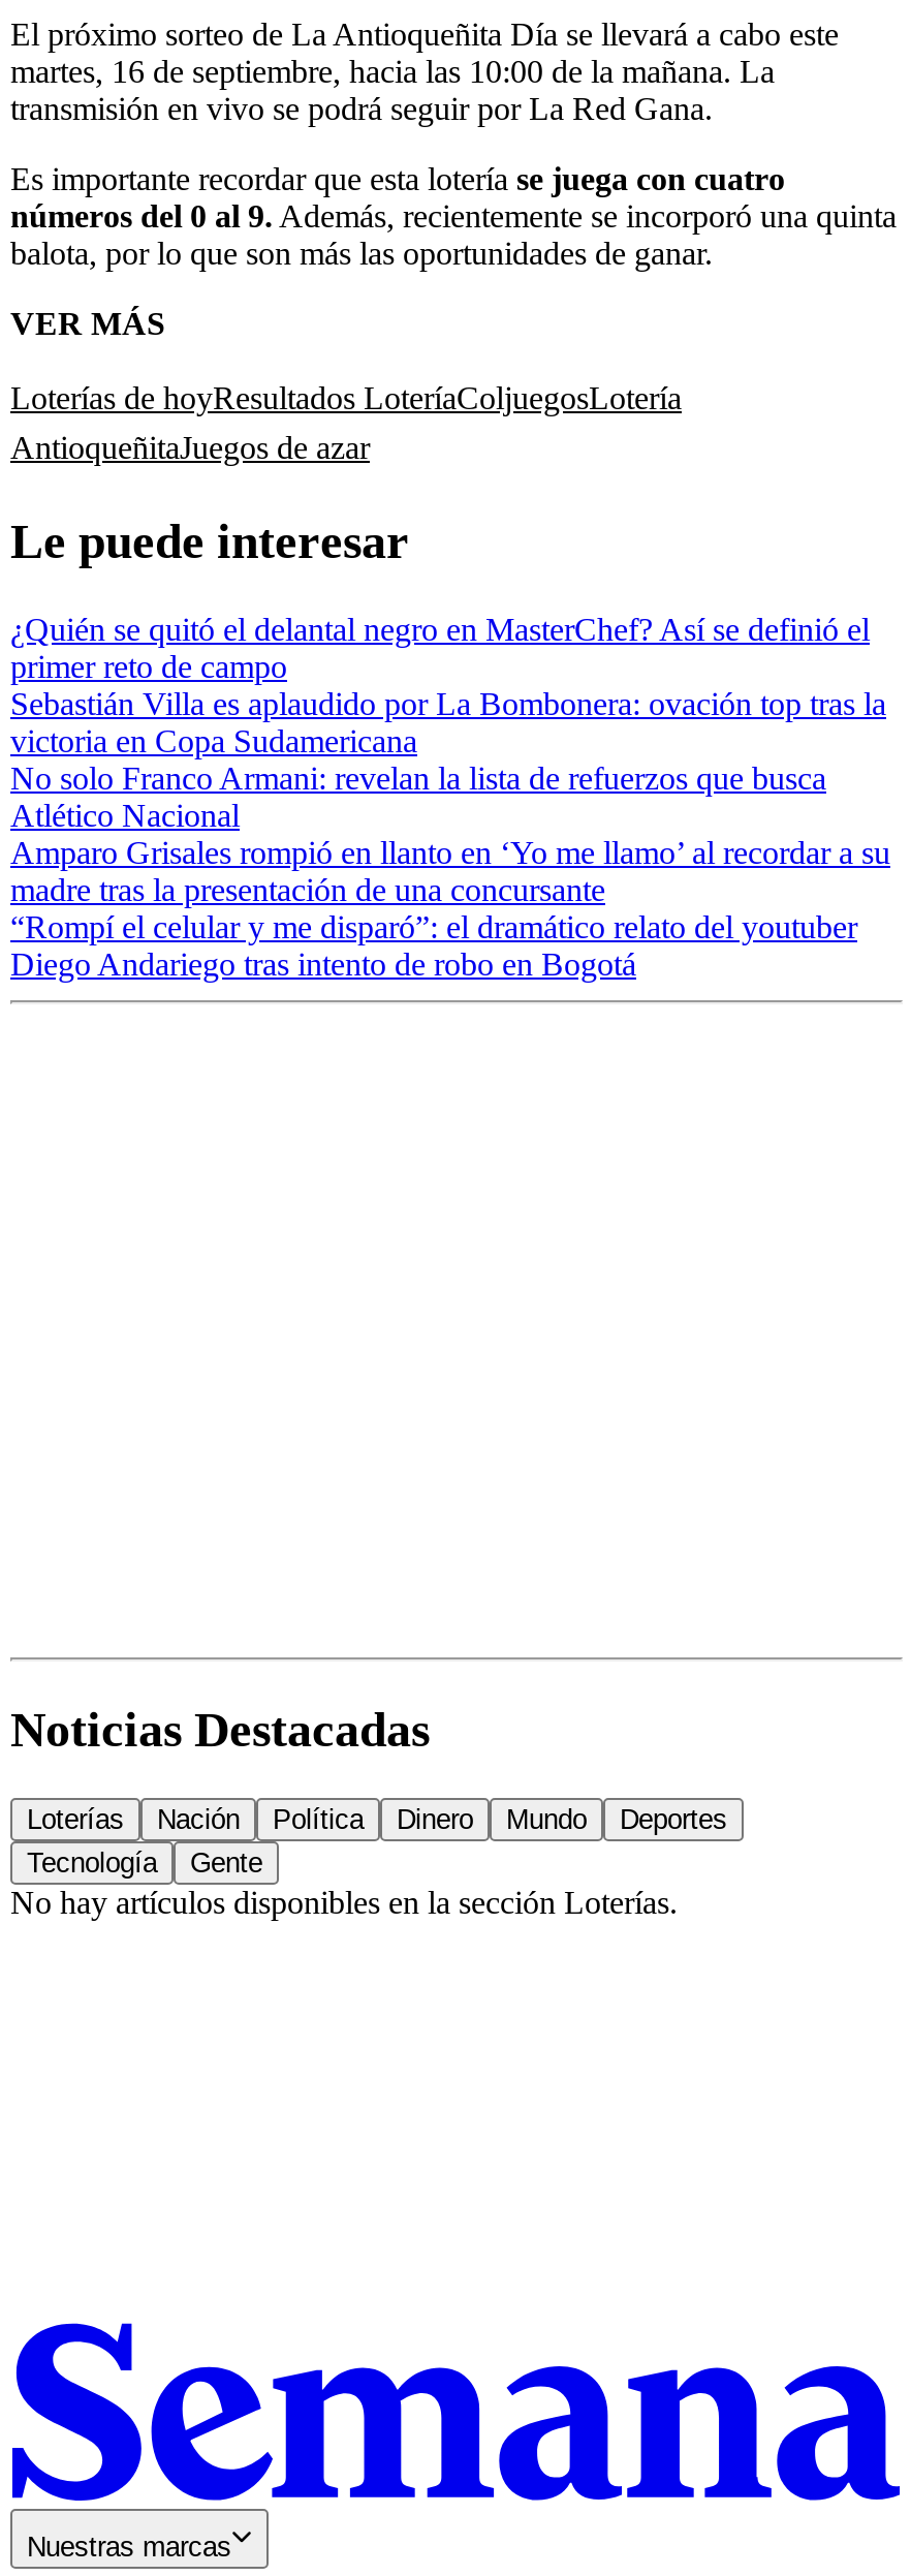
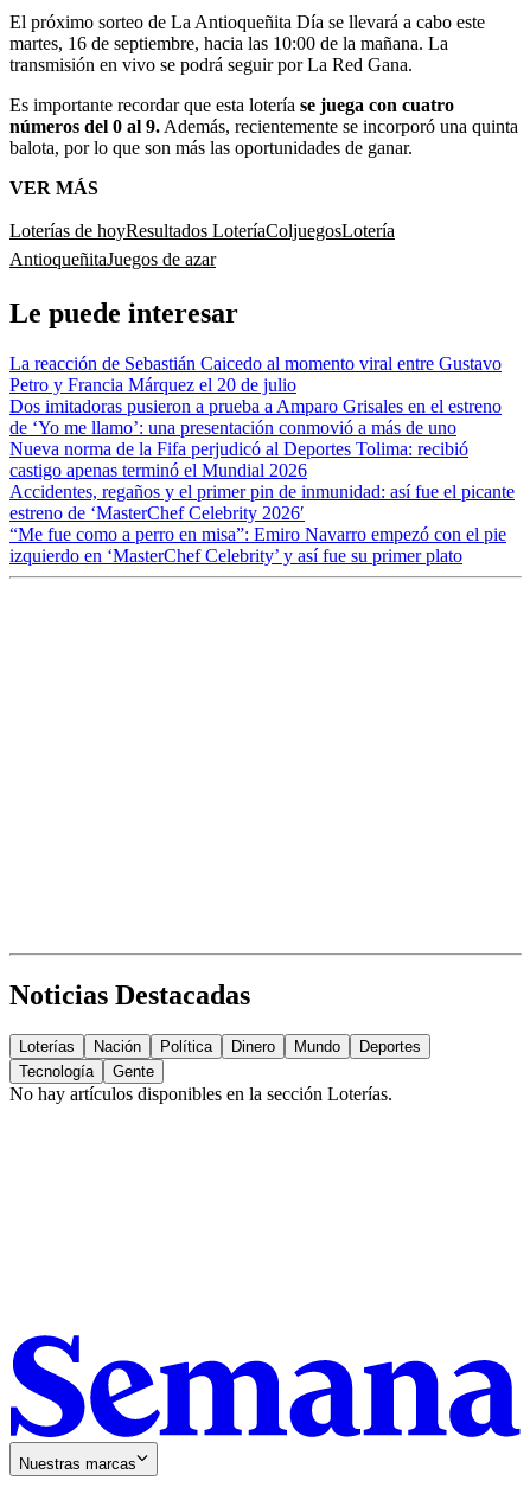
- ¿Quién se quitó el delantal negro en MasterChef? Así se definió el
- primer reto de campo
- Sebastián Villa es aplaudido por La Bombonera: ovación top tras la
- victoria en Copa Sudamericana
- No solo Franco Armani: revelan la lista de refuerzos que busca
- Atlético Nacional
- Amparo Grisales rompió en llanto en ‘Yo me llamo’ al recordar a su
- madre tras la presentación de una concursante
- “Rompí el celular y me disparó”: el dramático relato del youtuber
- Diego Andariego tras intento de robo en Bogotá
+ La reacción de Sebastián Caicedo al momento viral entre Gustavo
+ Petro y Francia Márquez el 20 de julio
+ Dos imitadoras pusieron a prueba a Amparo Grisales en el estreno
+ de ‘Yo me llamo’: una presentación conmovió a más de uno
+ Nueva norma de la Fifa perjudicó al Deportes Tolima: recibió
+ castigo apenas terminó el Mundial 2026
+ Accidentes, regaños y el primer pin de inmunidad: así fue el picante
+ estreno de ‘MasterChef Celebrity 2026′
+ “Me fue como a perro en misa”: Emiro Navarro empezó con el pie
+ izquierdo en ‘MasterChef Celebrity’ y así fue su primer plato
